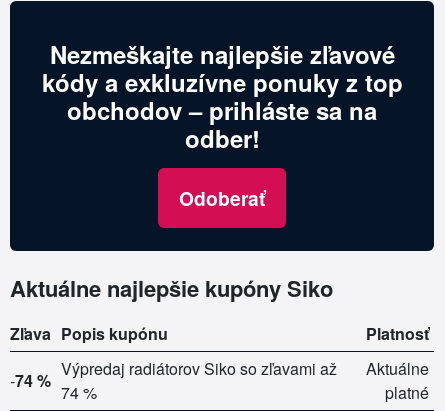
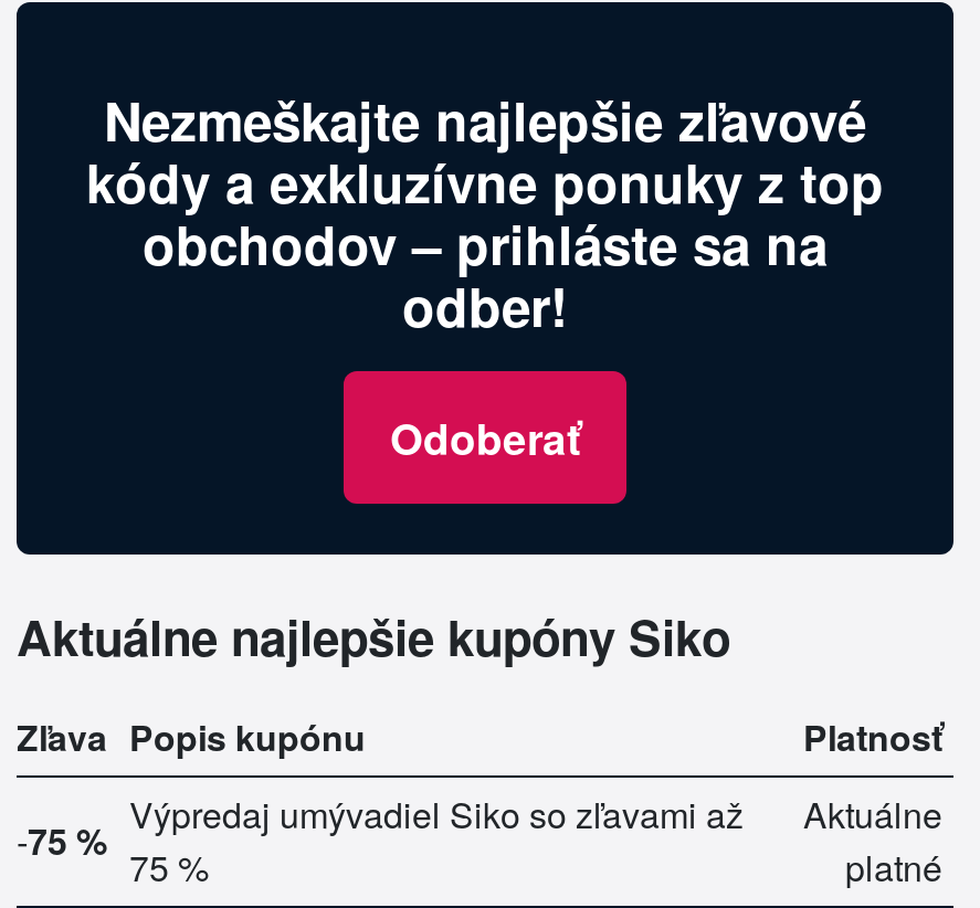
- Výpredaj radiátorov Siko so zľavami až
+ Výpredaj umývadiel Siko so zľavami až

- -74 %
+ -75 %

- 74 %
+ 75 %
